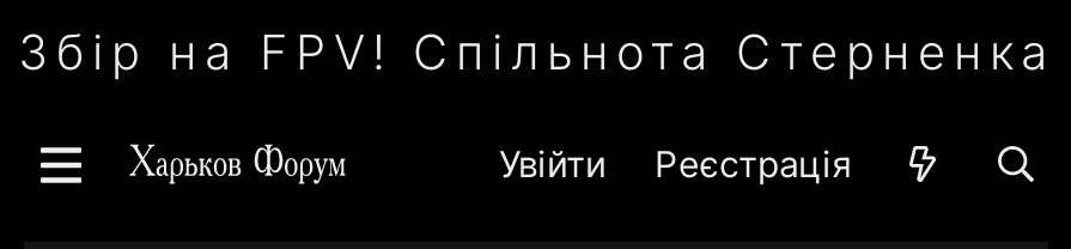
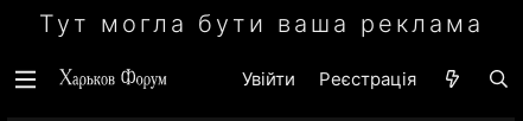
- Збір на FPV! Спільнота Стерненка
+ Тут могла бути ваша реклама
